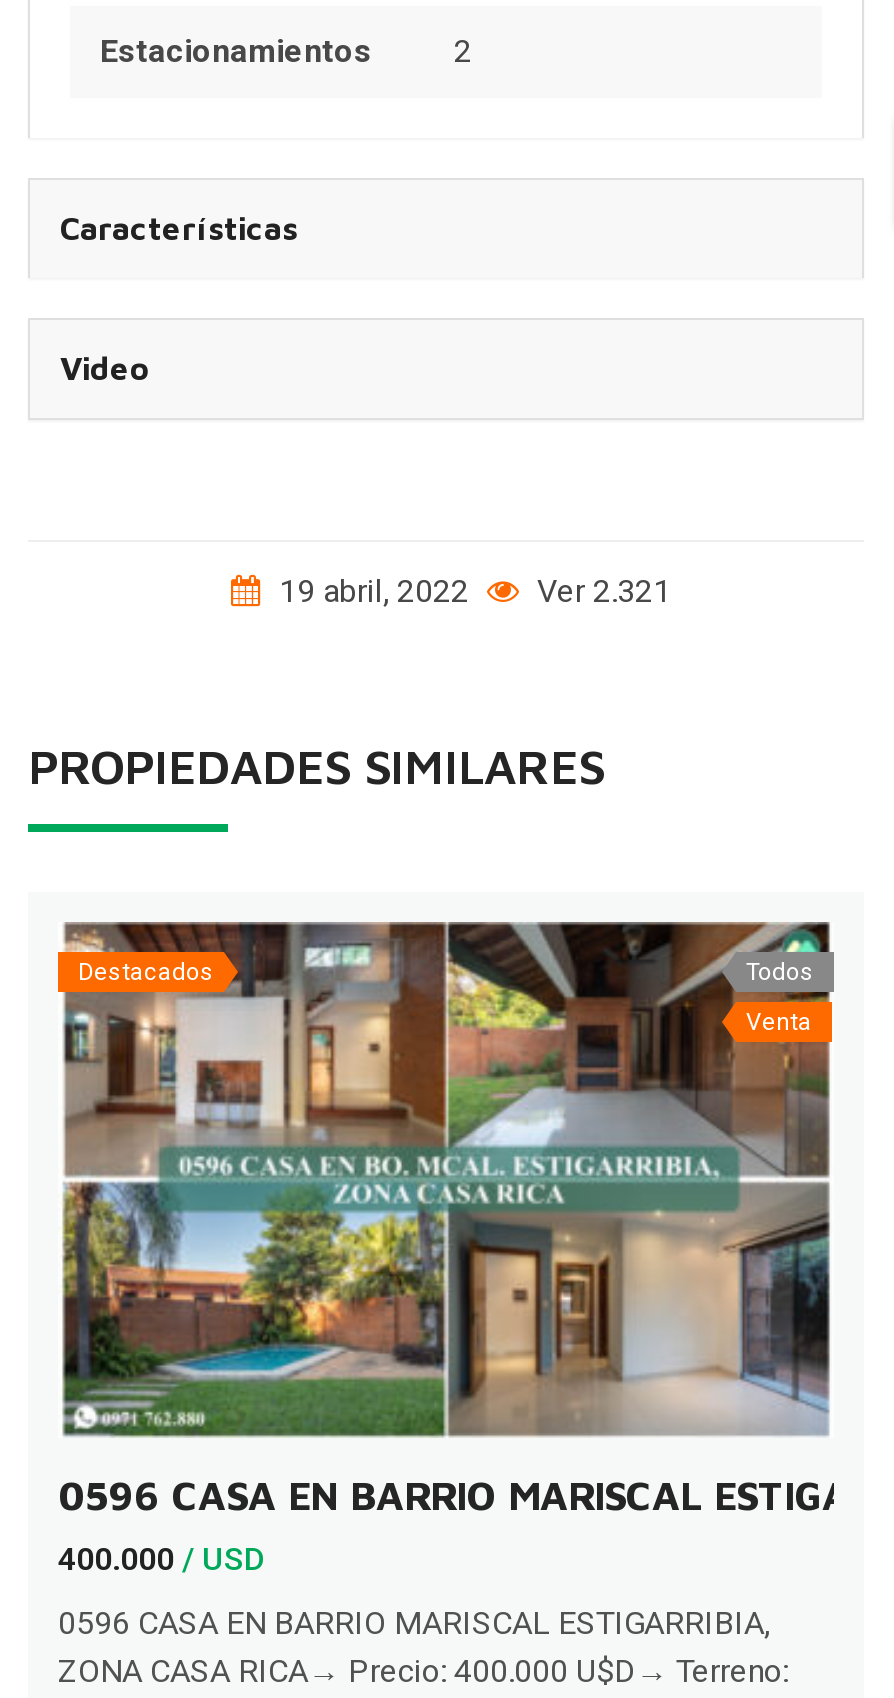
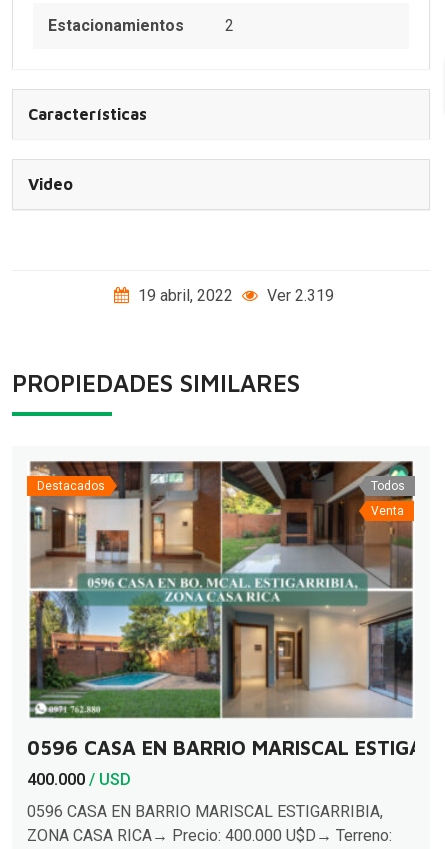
- 19 abril, 2022 Ver 2.321
+ 19 abril, 2022 Ver 2.319
